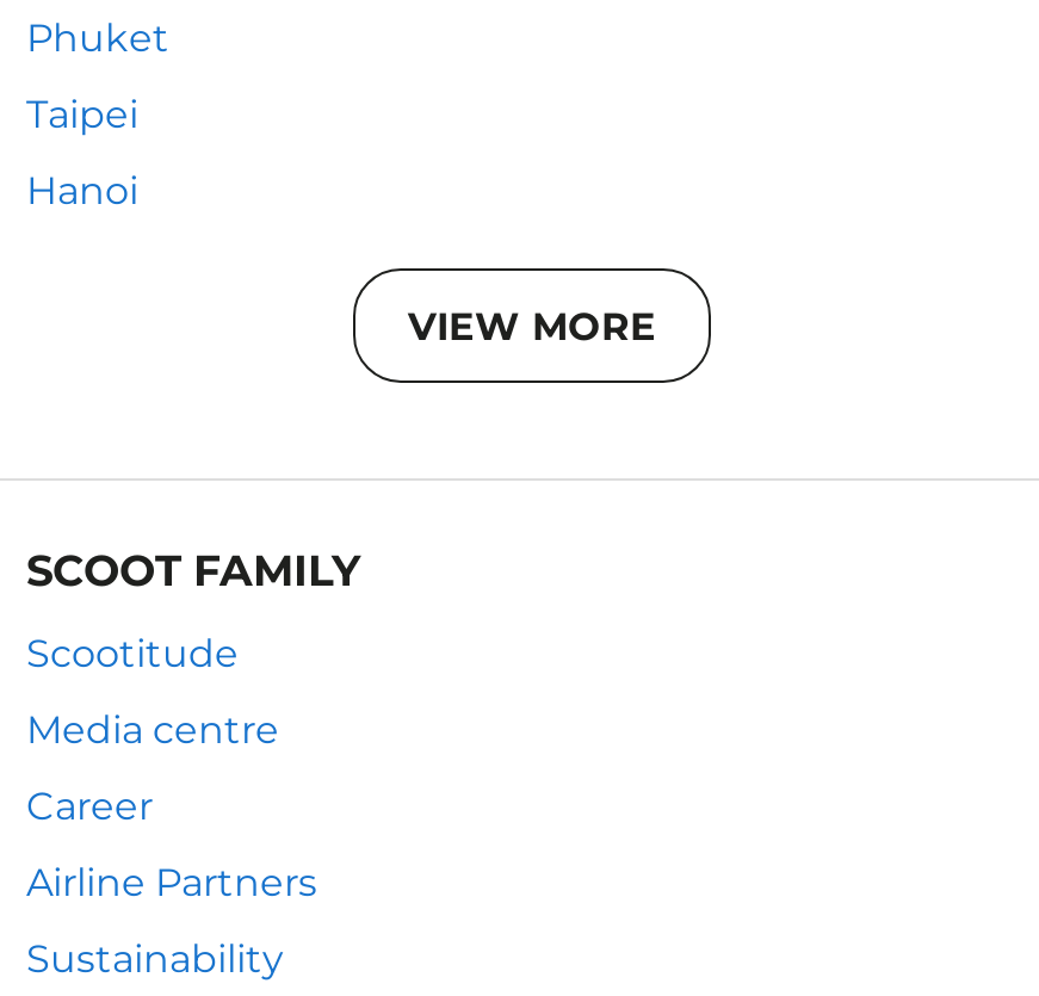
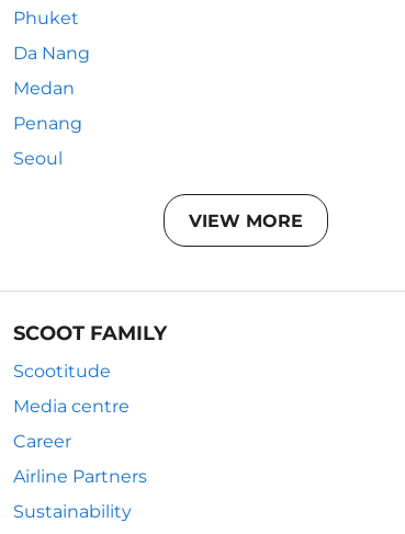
- Taipei
- Hanoi
+ Da Nang
+ Medan
+ Penang
+ Seoul
